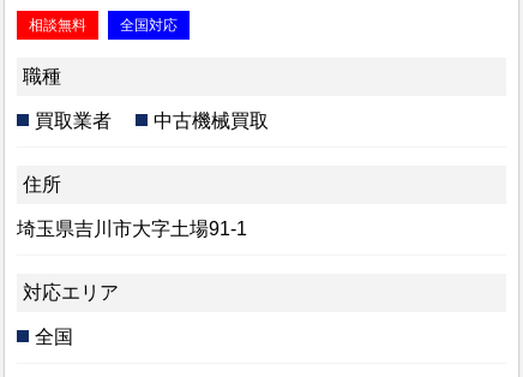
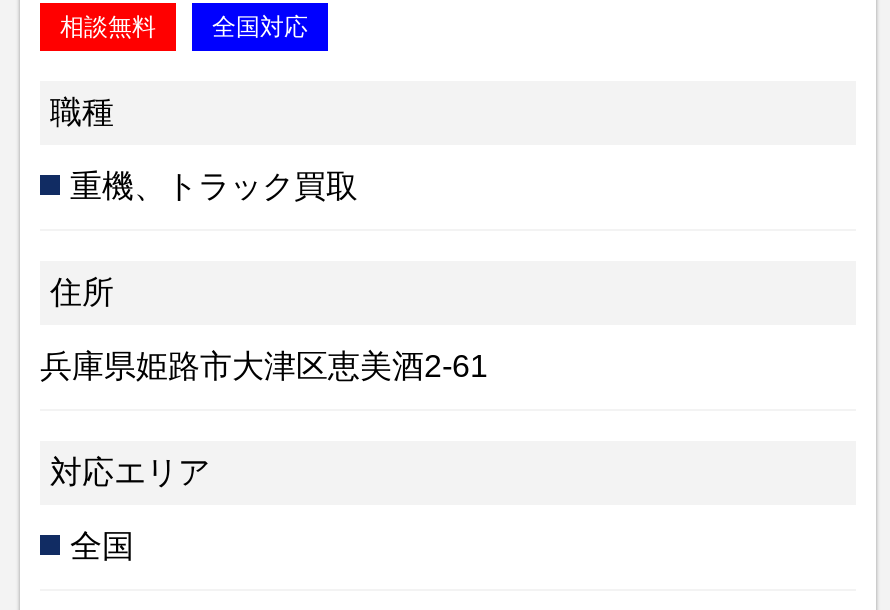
- 買取業者
- 中古機械買取
+ 重機、トラック買取

- 埼玉県吉川市大字土場91-1
+ 兵庫県姫路市大津区恵美酒2-61
